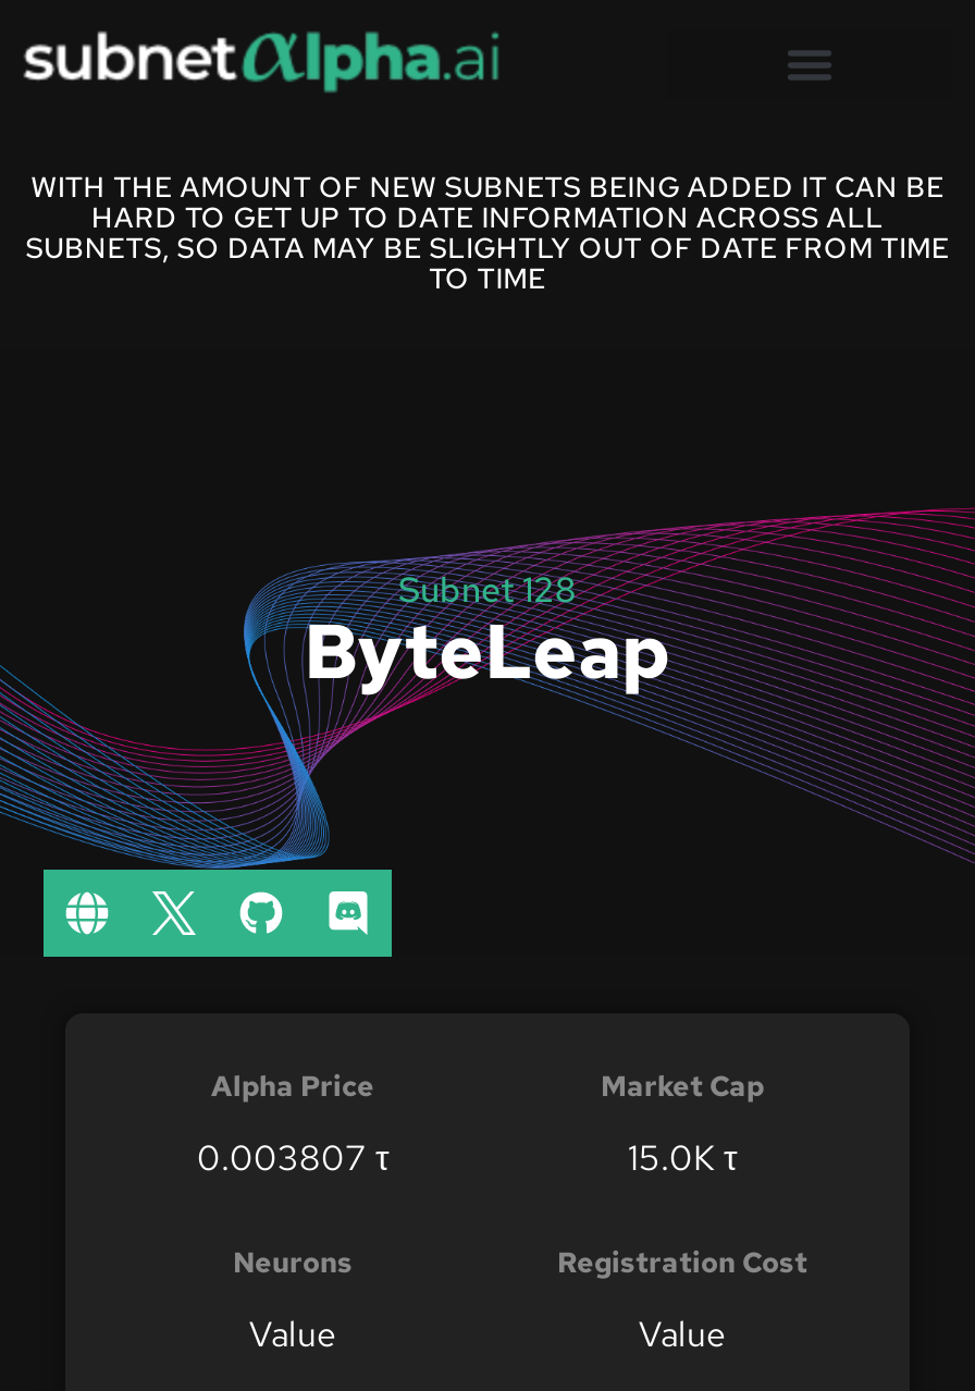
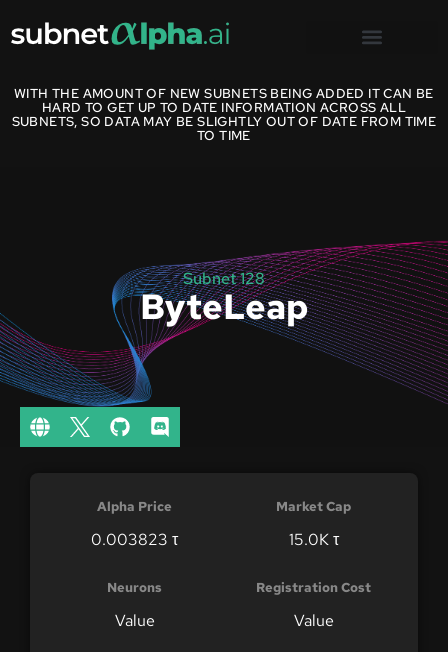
- 0.003807 τ
+ 0.003823 τ
